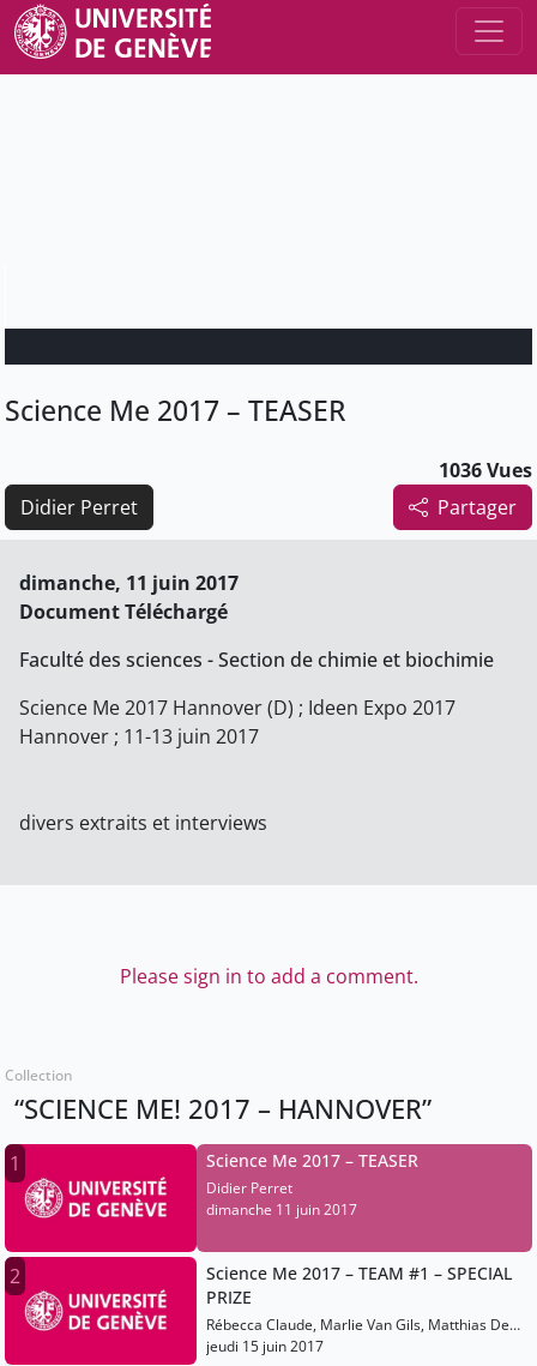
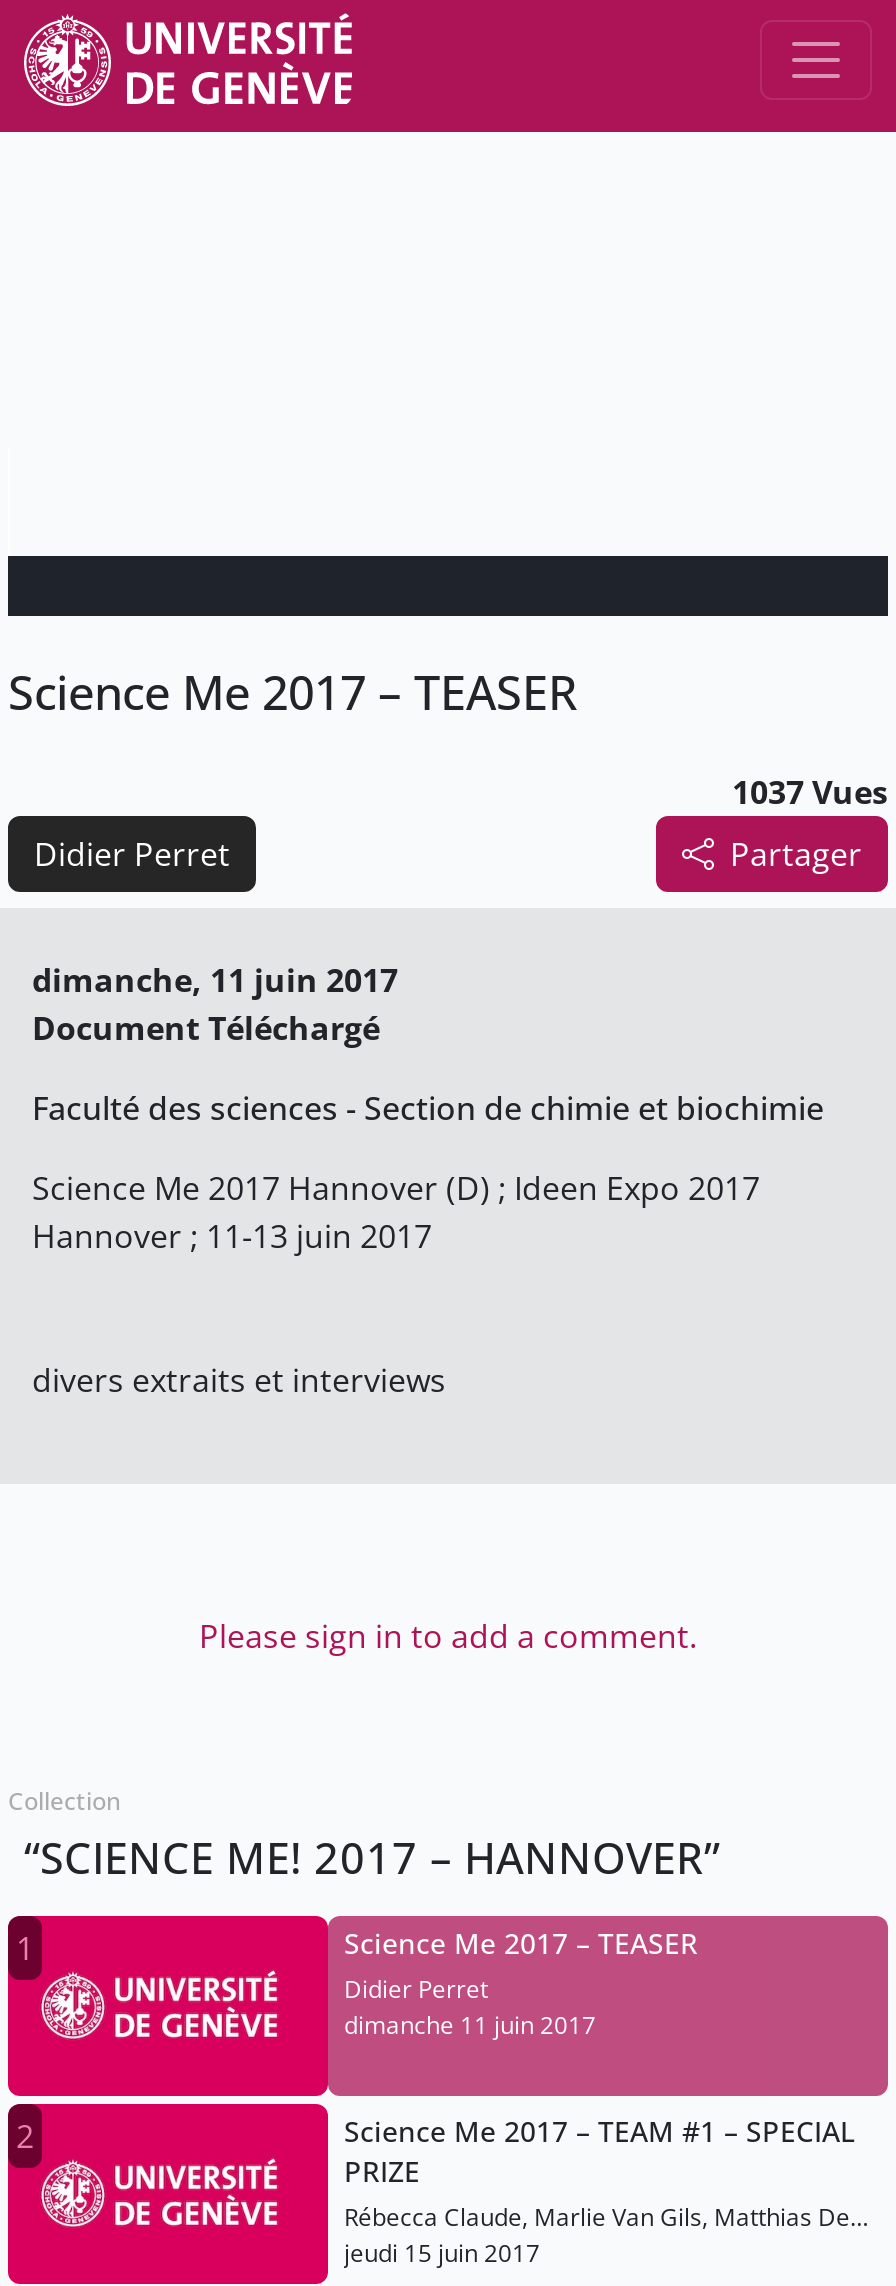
- 1036 Vues
+ 1037 Vues
